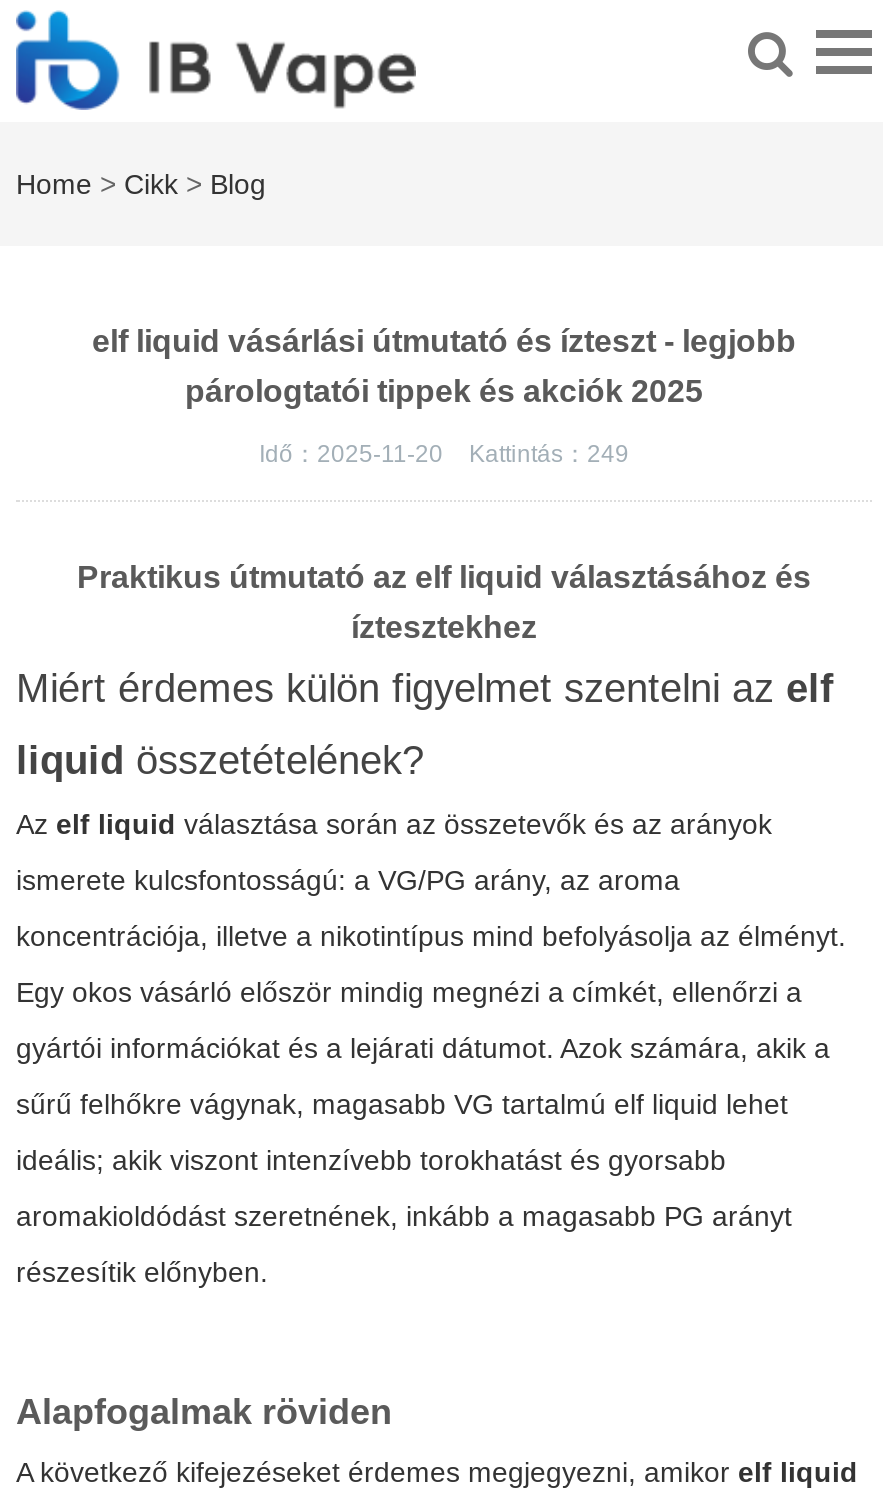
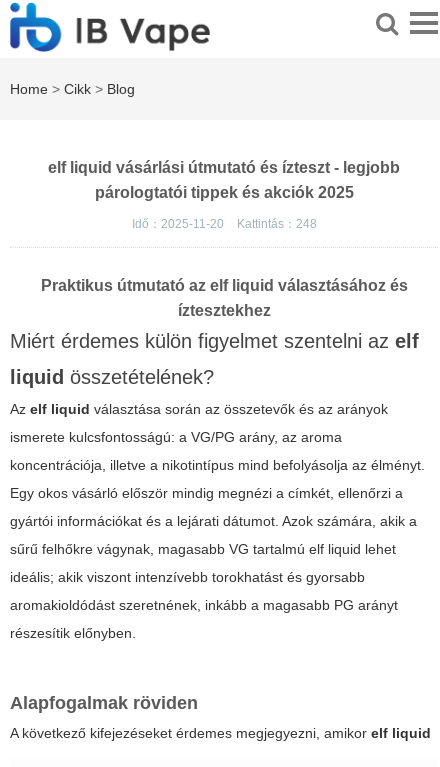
- Idő：2025-11-20 Kattintás：249
+ Idő：2025-11-20 Kattintás：248
